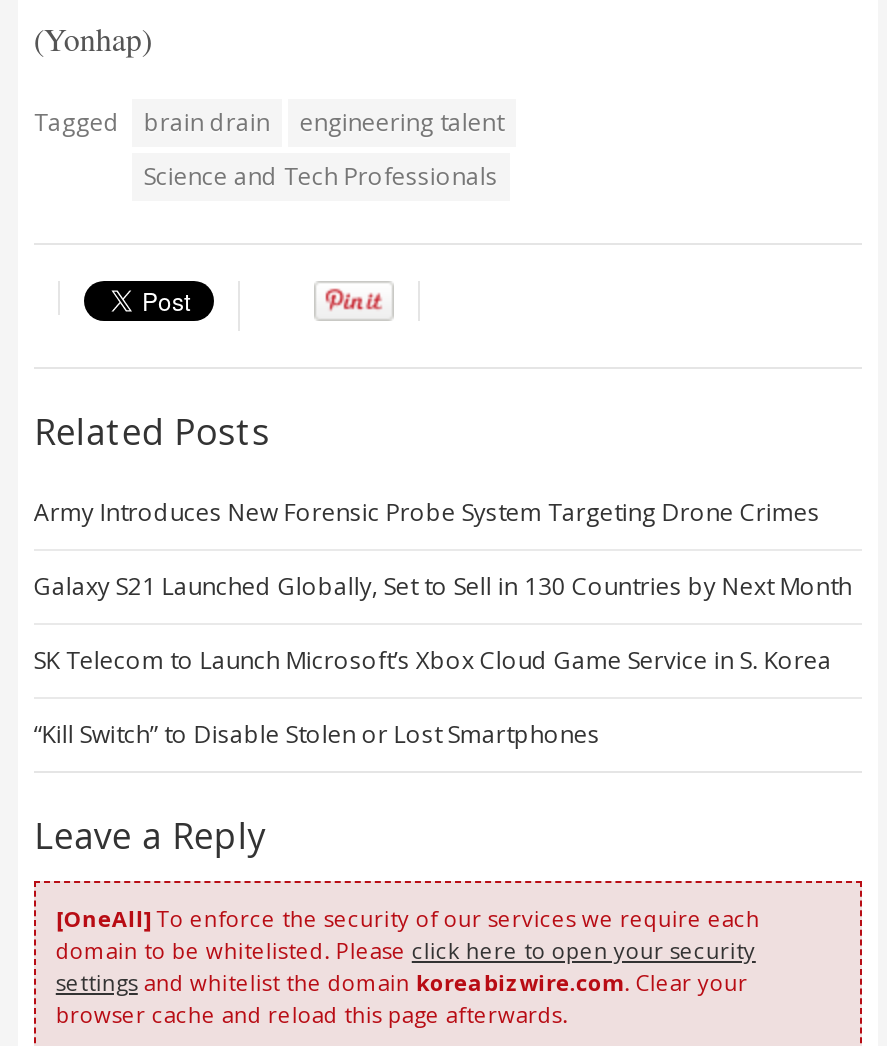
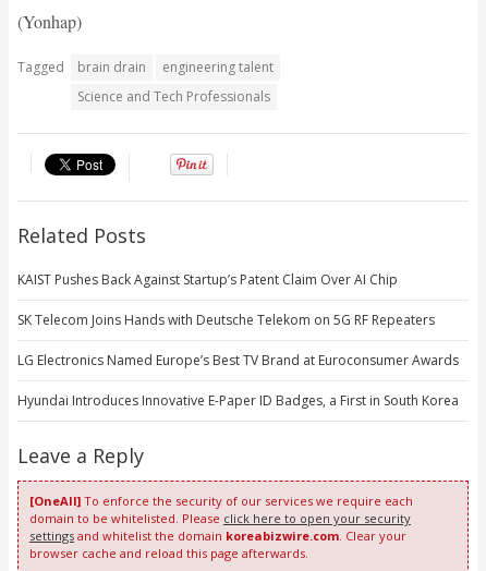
- Army Introduces New Forensic Probe System Targeting Drone Crimes
+ KAIST Pushes Back Against Startup’s Patent Claim Over AI Chip

- Galaxy S21 Launched Globally, Set to Sell in 130 Countries by Next Month
+ SK Telecom Joins Hands with Deutsche Telekom on 5G RF Repeaters

- SK Telecom to Launch Microsoft’s Xbox Cloud Game Service in S. Korea
+ LG Electronics Named Europe’s Best TV Brand at Euroconsumer Awards

- “Kill Switch” to Disable Stolen or Lost Smartphones
+ Hyundai Introduces Innovative E-Paper ID Badges, a First in South Korea
